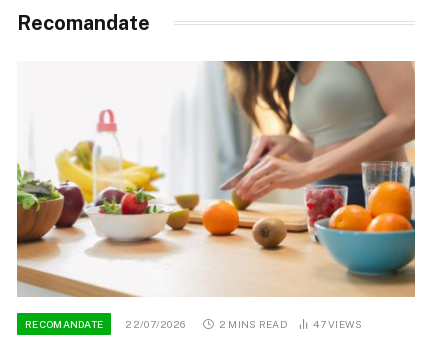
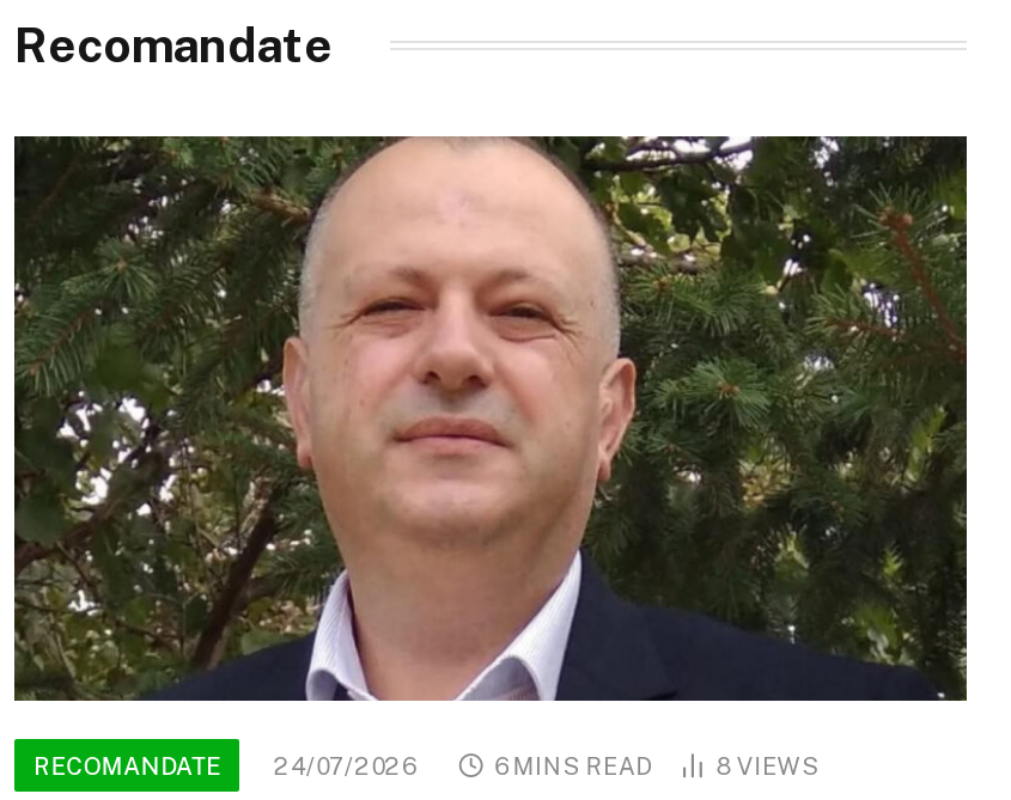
- [image]
- 22/07/2026
- 2 MINS READ
- 47 VIEWS
+ [image]
+ 24/07/2026
+ 6 MINS READ
+ 8 VIEWS
